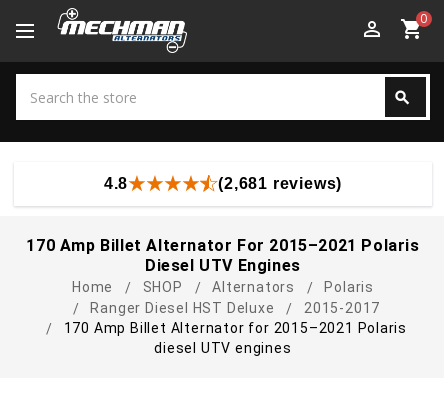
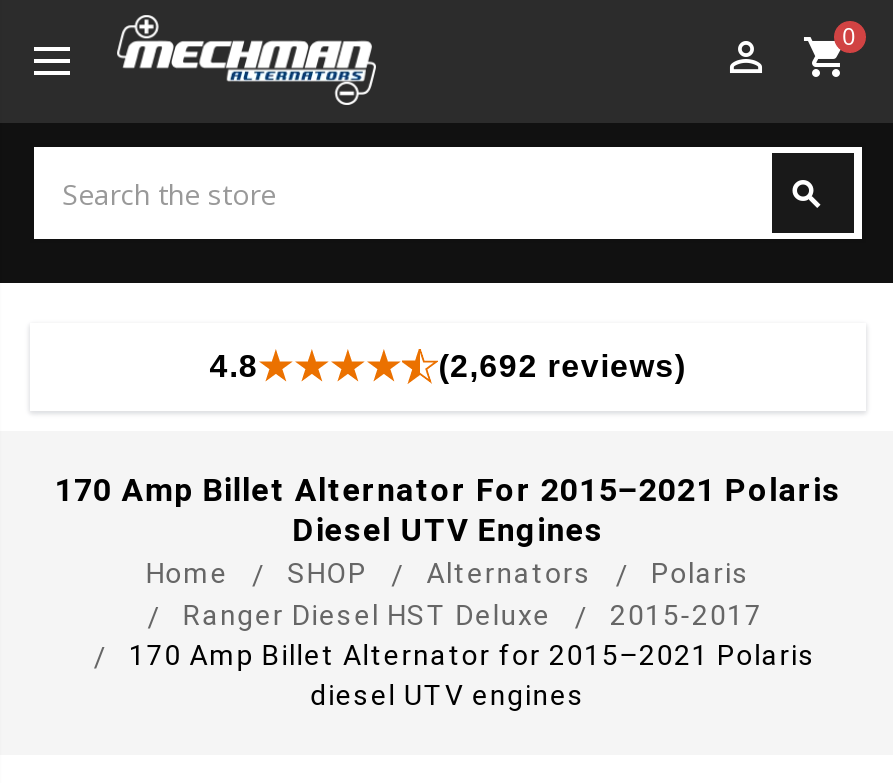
- (2,681 reviews)
+ (2,692 reviews)
